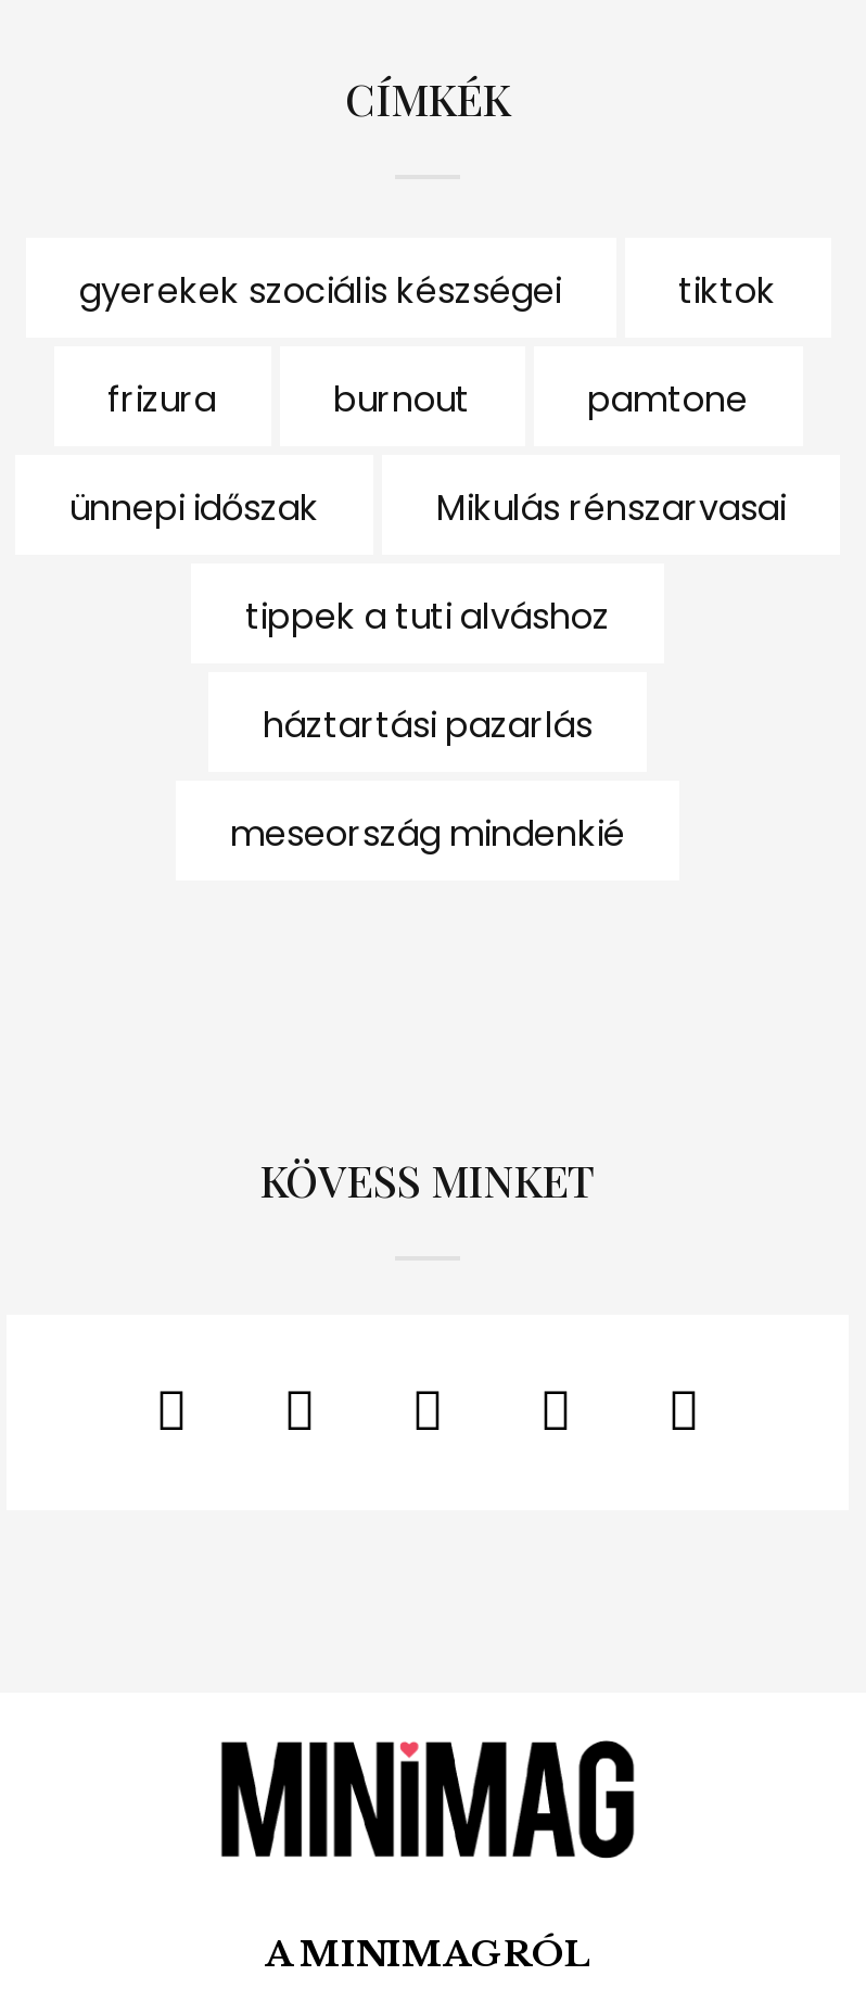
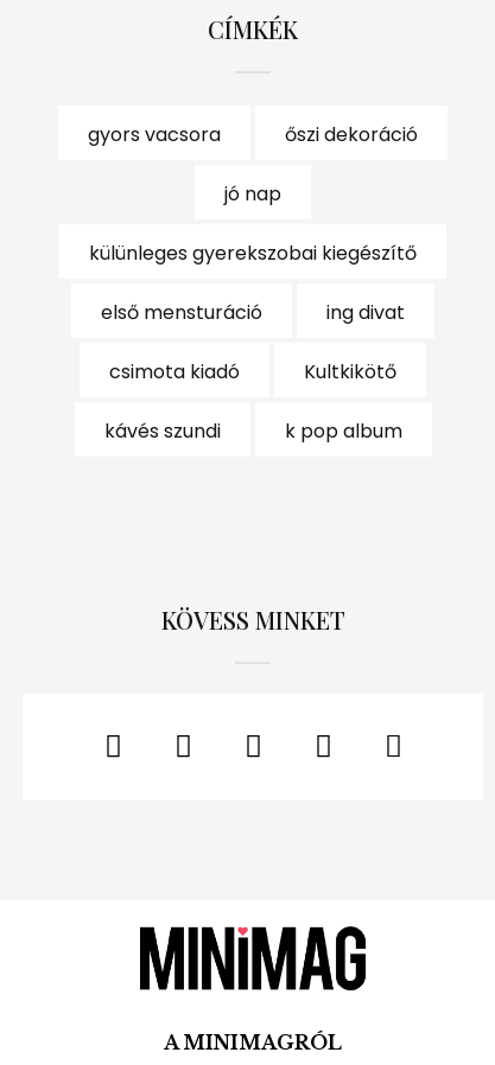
- gyerekek szociális készségei
- tiktok
+ gyors vacsora
+ őszi dekoráció

- frizura
- burnout
- pamtone
+ jó nap

- ünnepi időszak
- Mikulás rénszarvasai
+ külünleges gyerekszobai kiegészítő

- tippek a tuti alváshoz
+ első mensturáció
+ ing divat

- háztartási pazarlás
+ csimota kiadó
+ Kultkikötő

- meseország mindenkié
+ kávés szundi
+ k pop album
